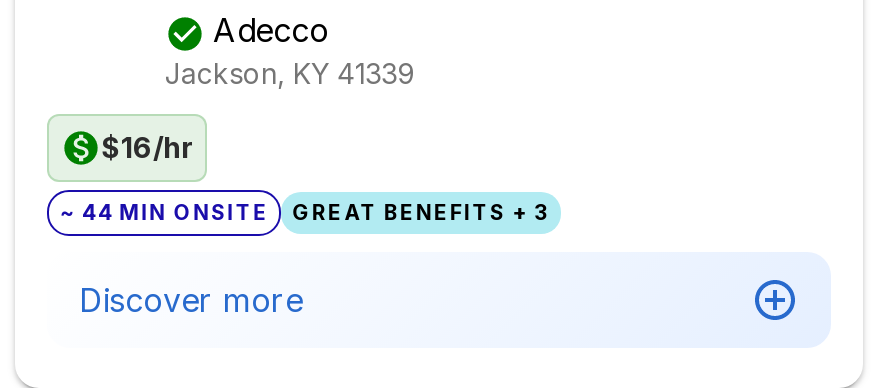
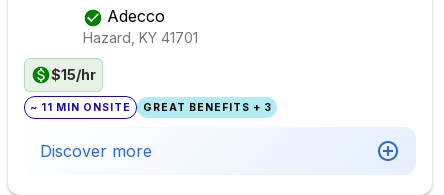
- Jackson, KY 41339
+ Hazard, KY 41701

- $16/hr
+ $15/hr

- ~ 44 MIN ONSITE GREAT BENEFITS + 3
+ ~ 11 MIN ONSITE GREAT BENEFITS + 3
